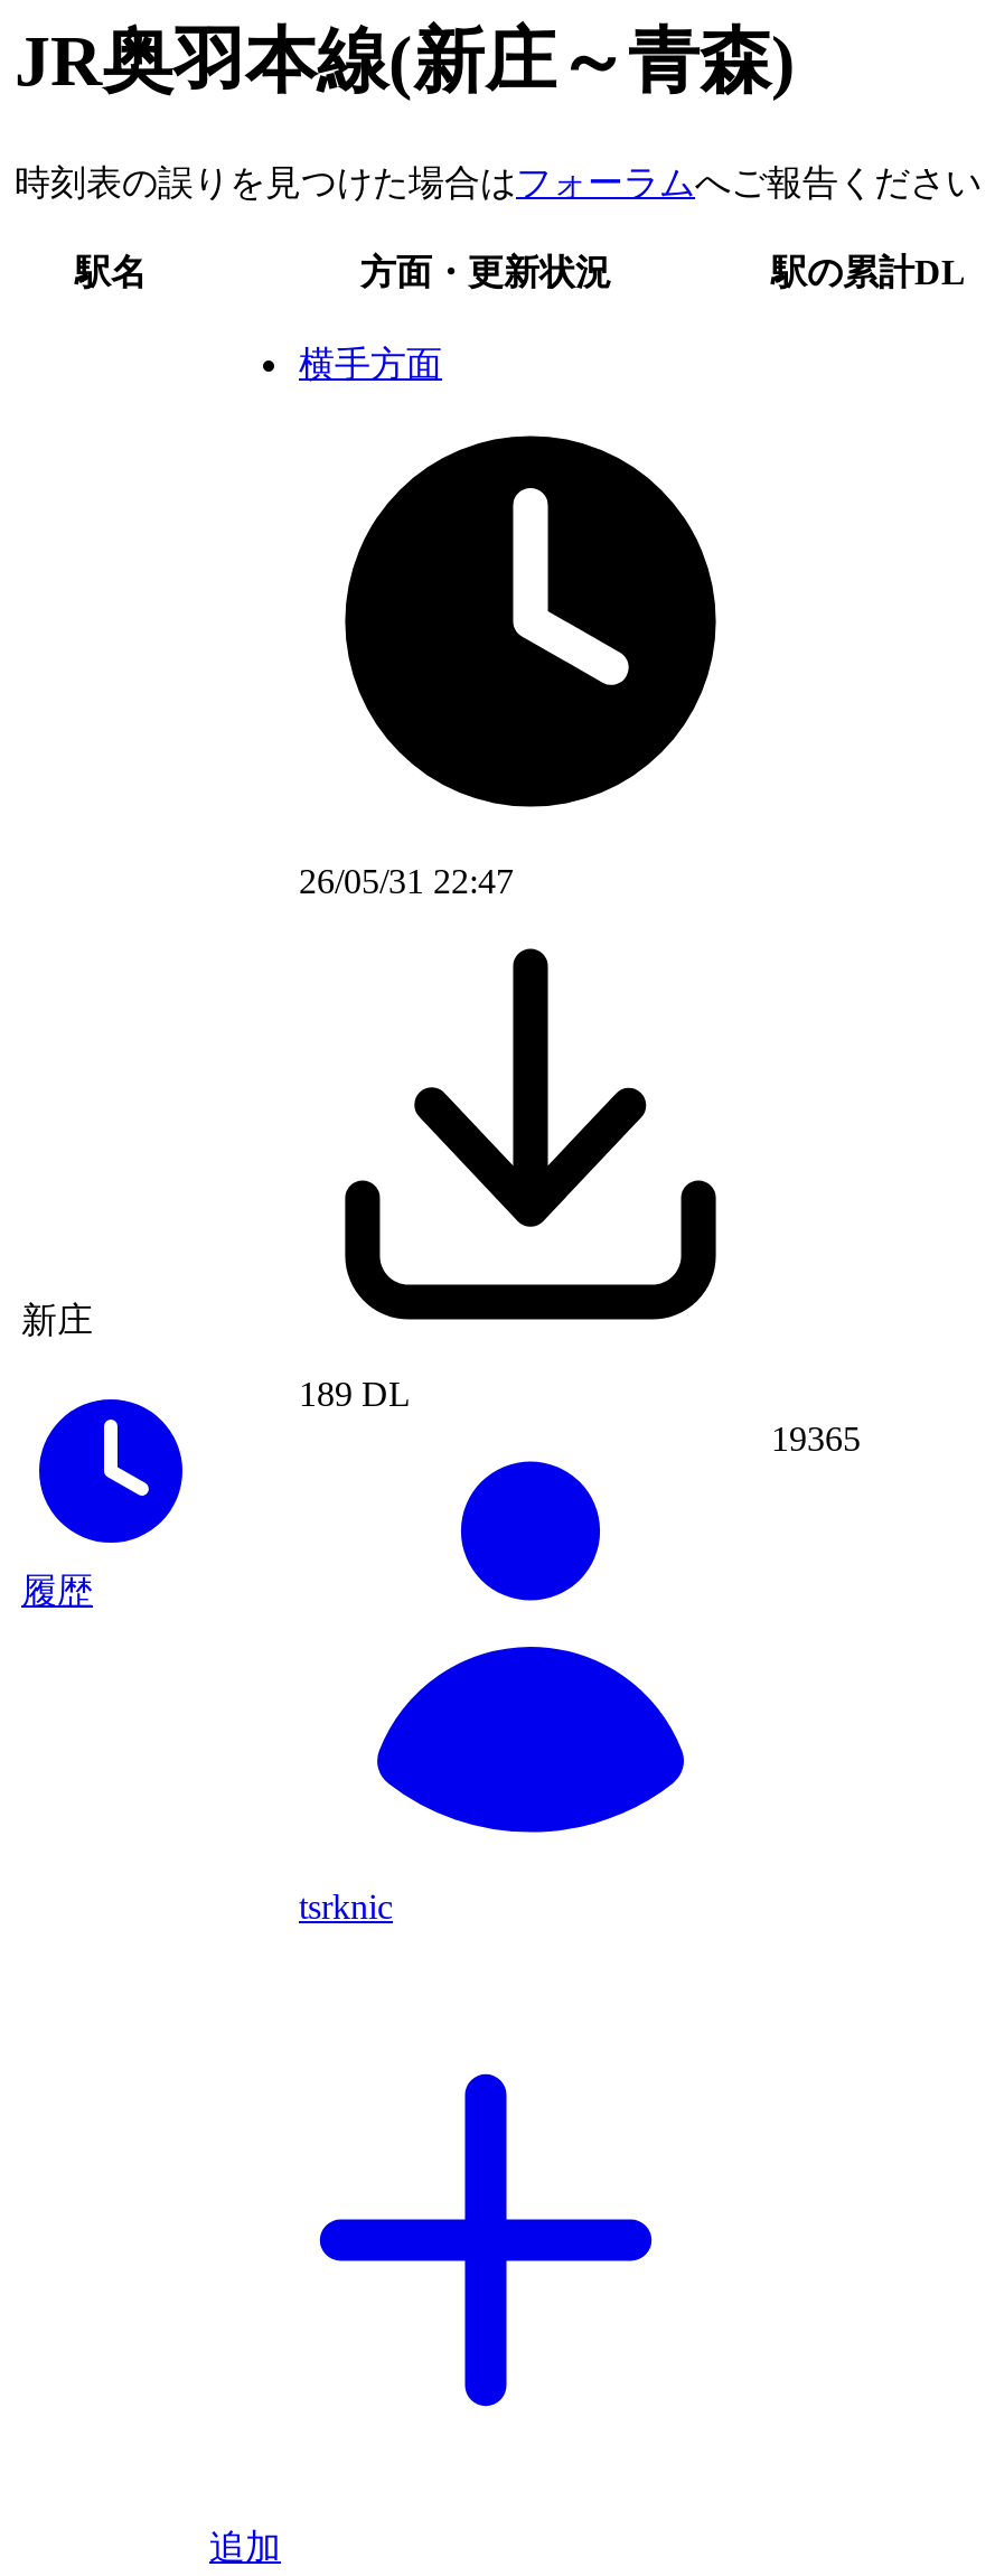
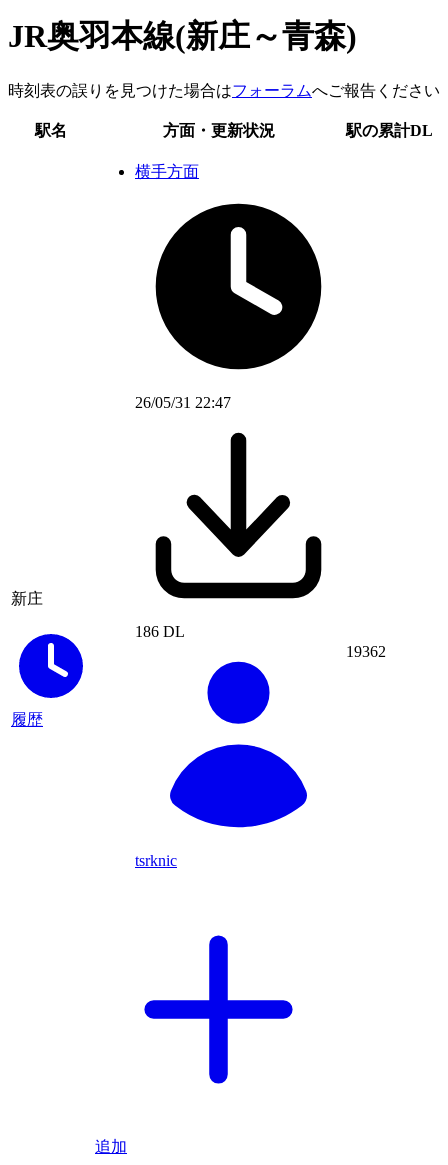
- 189 DL
+ 186 DL

- 19365
+ 19362
